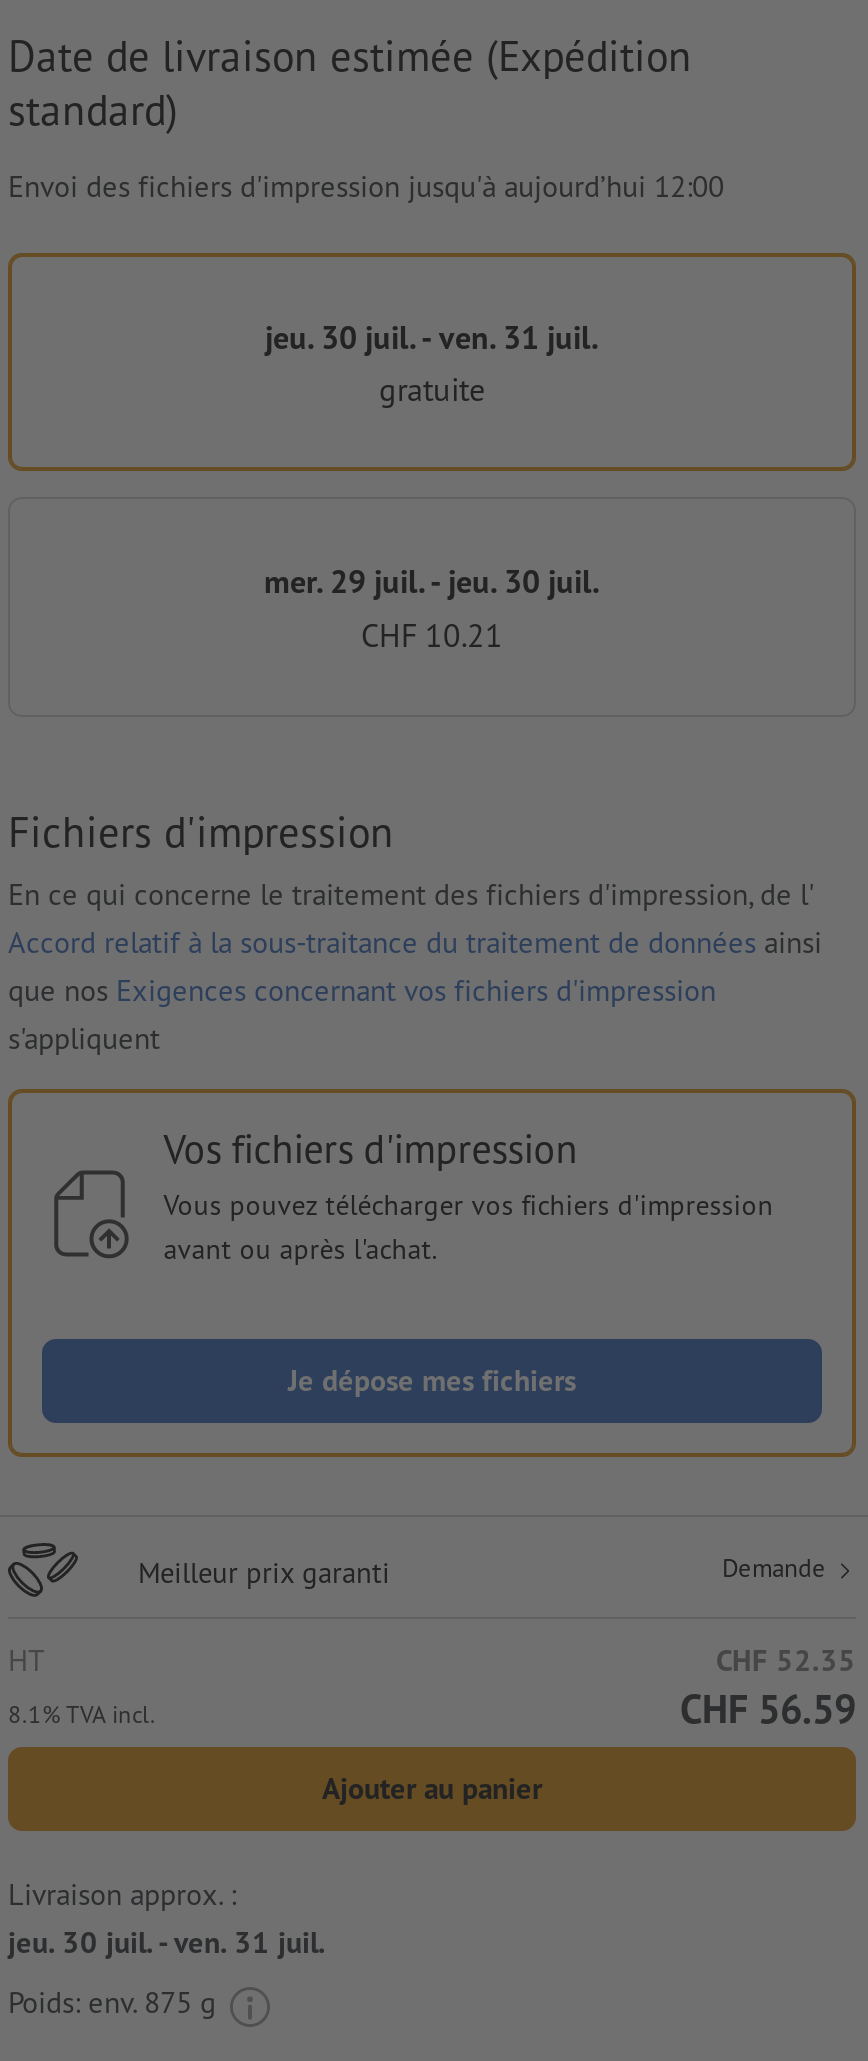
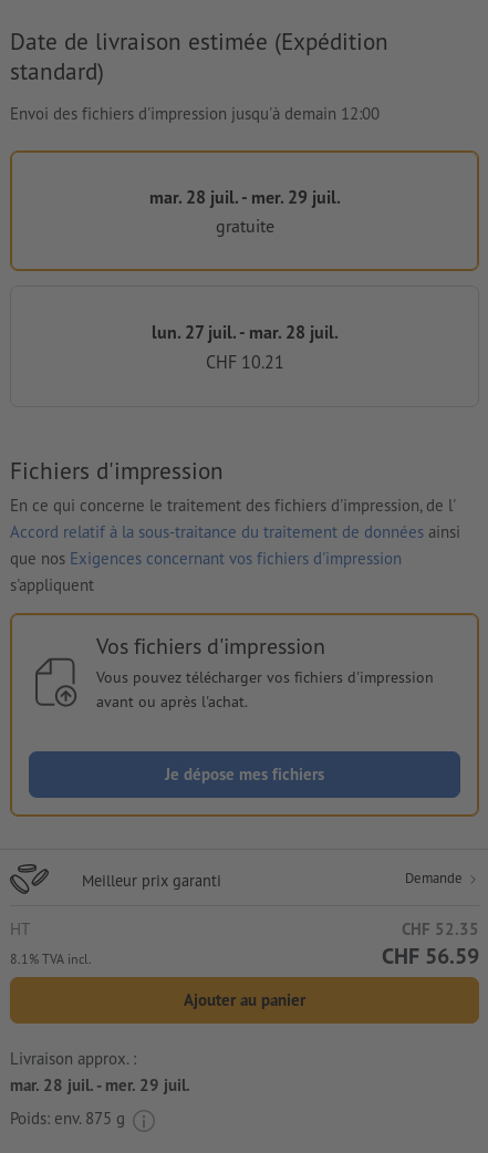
- Envoi des fichiers d'impression jusqu'à aujourd’hui 12:00
+ Envoi des fichiers d'impression jusqu'à demain 12:00

- jeu. 30 juil. - ven. 31 juil.
+ mar. 28 juil. - mer. 29 juil.

- mer. 29 juil. - jeu. 30 juil.
+ lun. 27 juil. - mar. 28 juil.

- jeu. 30 juil. - ven. 31 juil.
+ mar. 28 juil. - mer. 29 juil.
